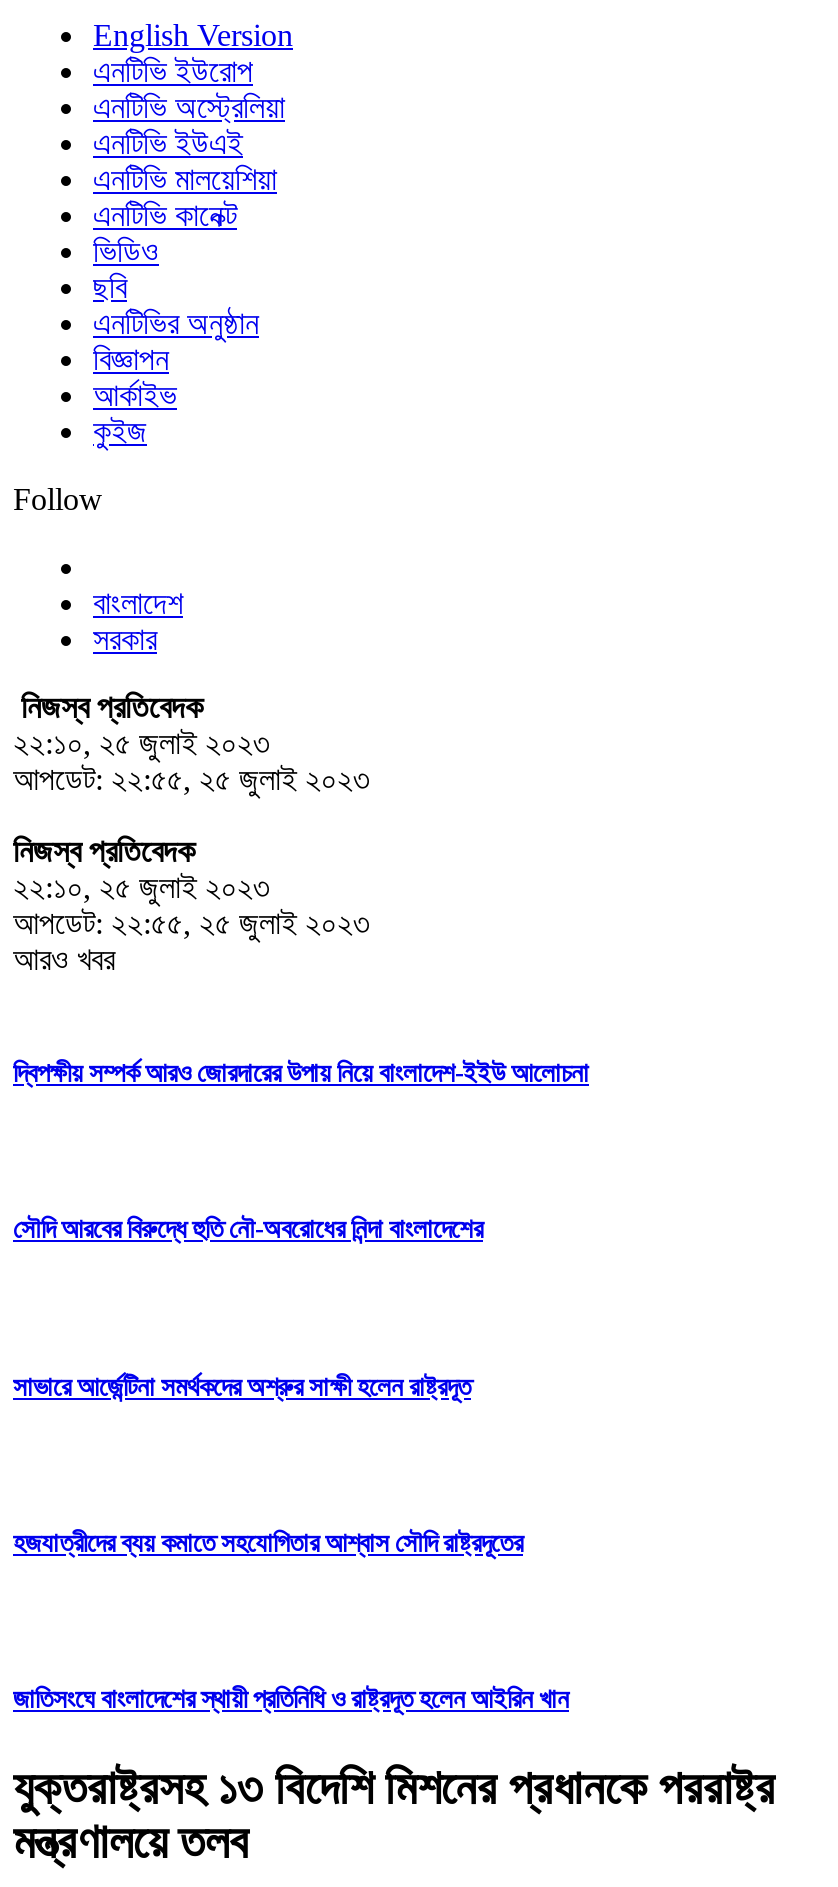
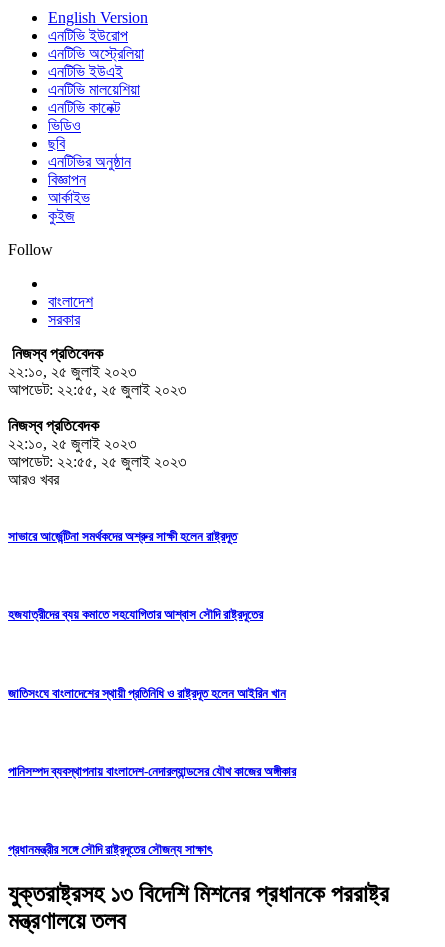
- দ্বিপক্ষীয় সম্পর্ক আরও জোরদারের উপায় নিয়ে বাংলাদেশ-ইইউ আলোচনা

- সৌদি আরবের বিরুদ্ধে হুতি নৌ-অবরোধের নিন্দা বাংলাদেশের

moved up: হজযাত্রীদের ব্যয় কমাতে সহযোগিতার আশ্বাস সৌদি রাষ্ট্রদূতের | জাতিসংঘে বাংলাদেশের স্থায়ী প্রতিনিধি ও রাষ্ট্রদূত হলেন আইরিন খান

+ পানিসম্পদ ব্যবস্থাপনায় বাংলাদেশ-নেদারল্যান্ডসের যৌথ কাজের অঙ্গীকার

+ প্রধানমন্ত্রীর সঙ্গে সৌদি রাষ্ট্রদূতের সৌজন্য সাক্ষাৎ
